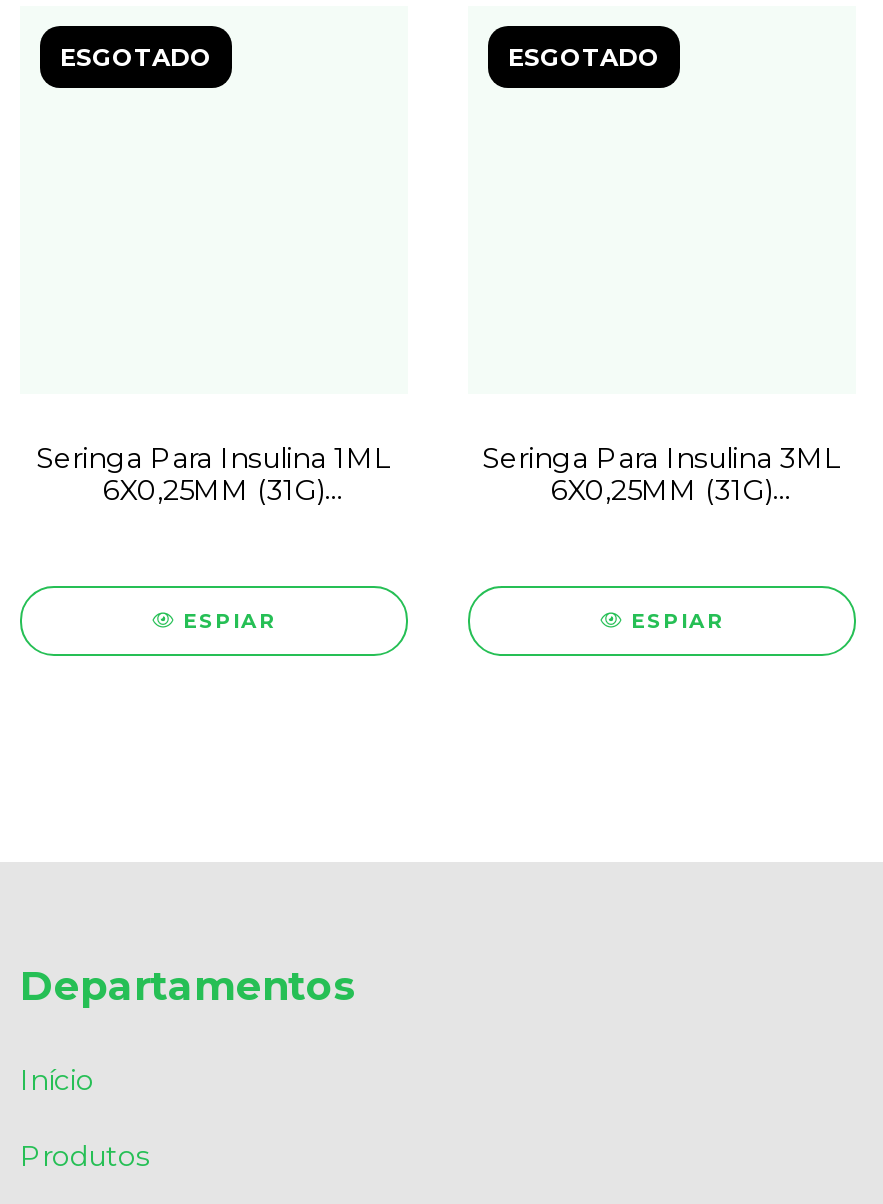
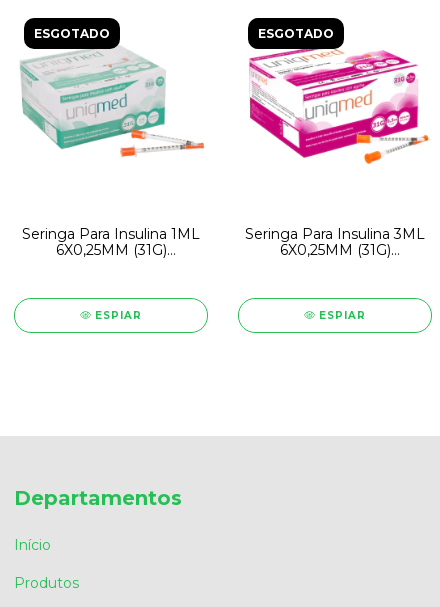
+ [image]

+ [image]
